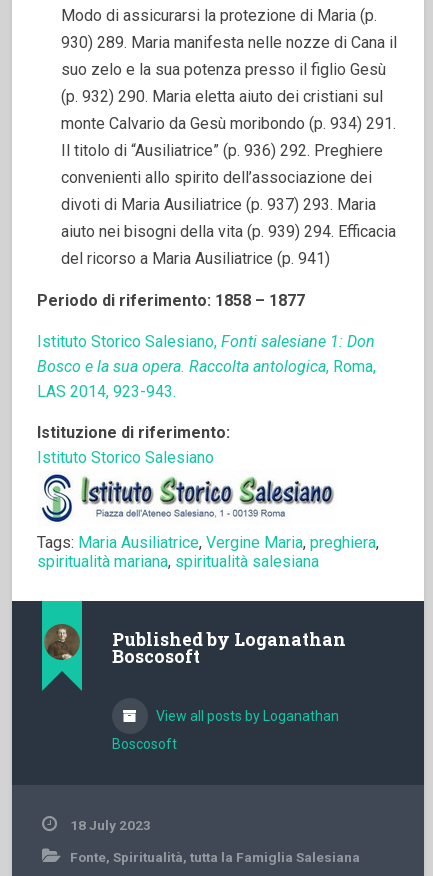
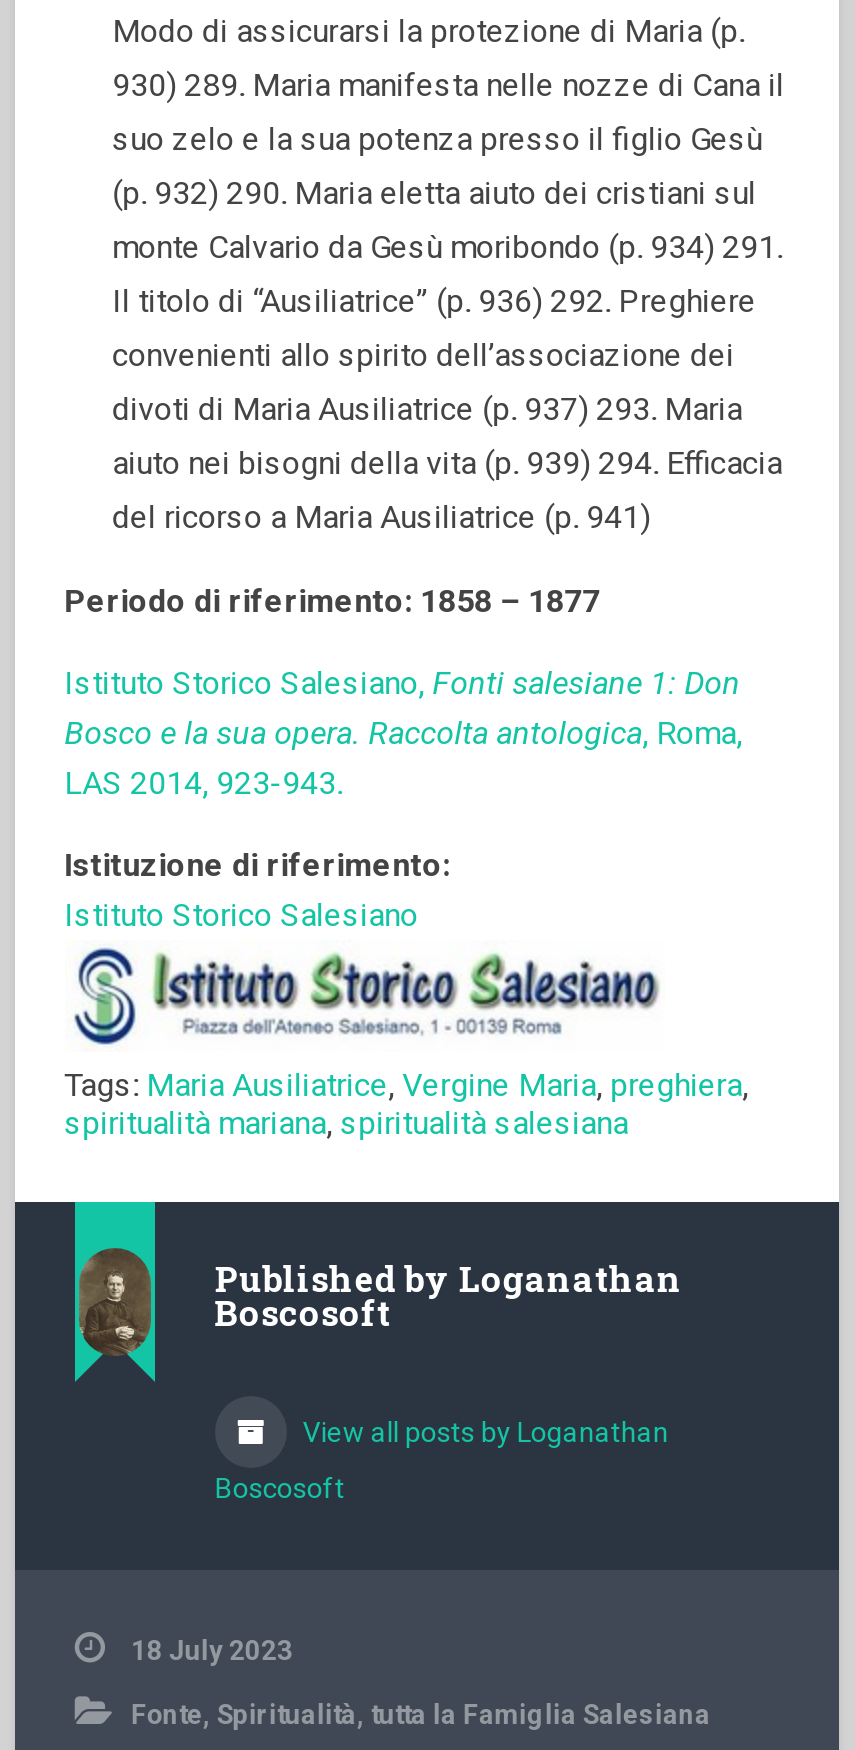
- [image]
+ [image]
